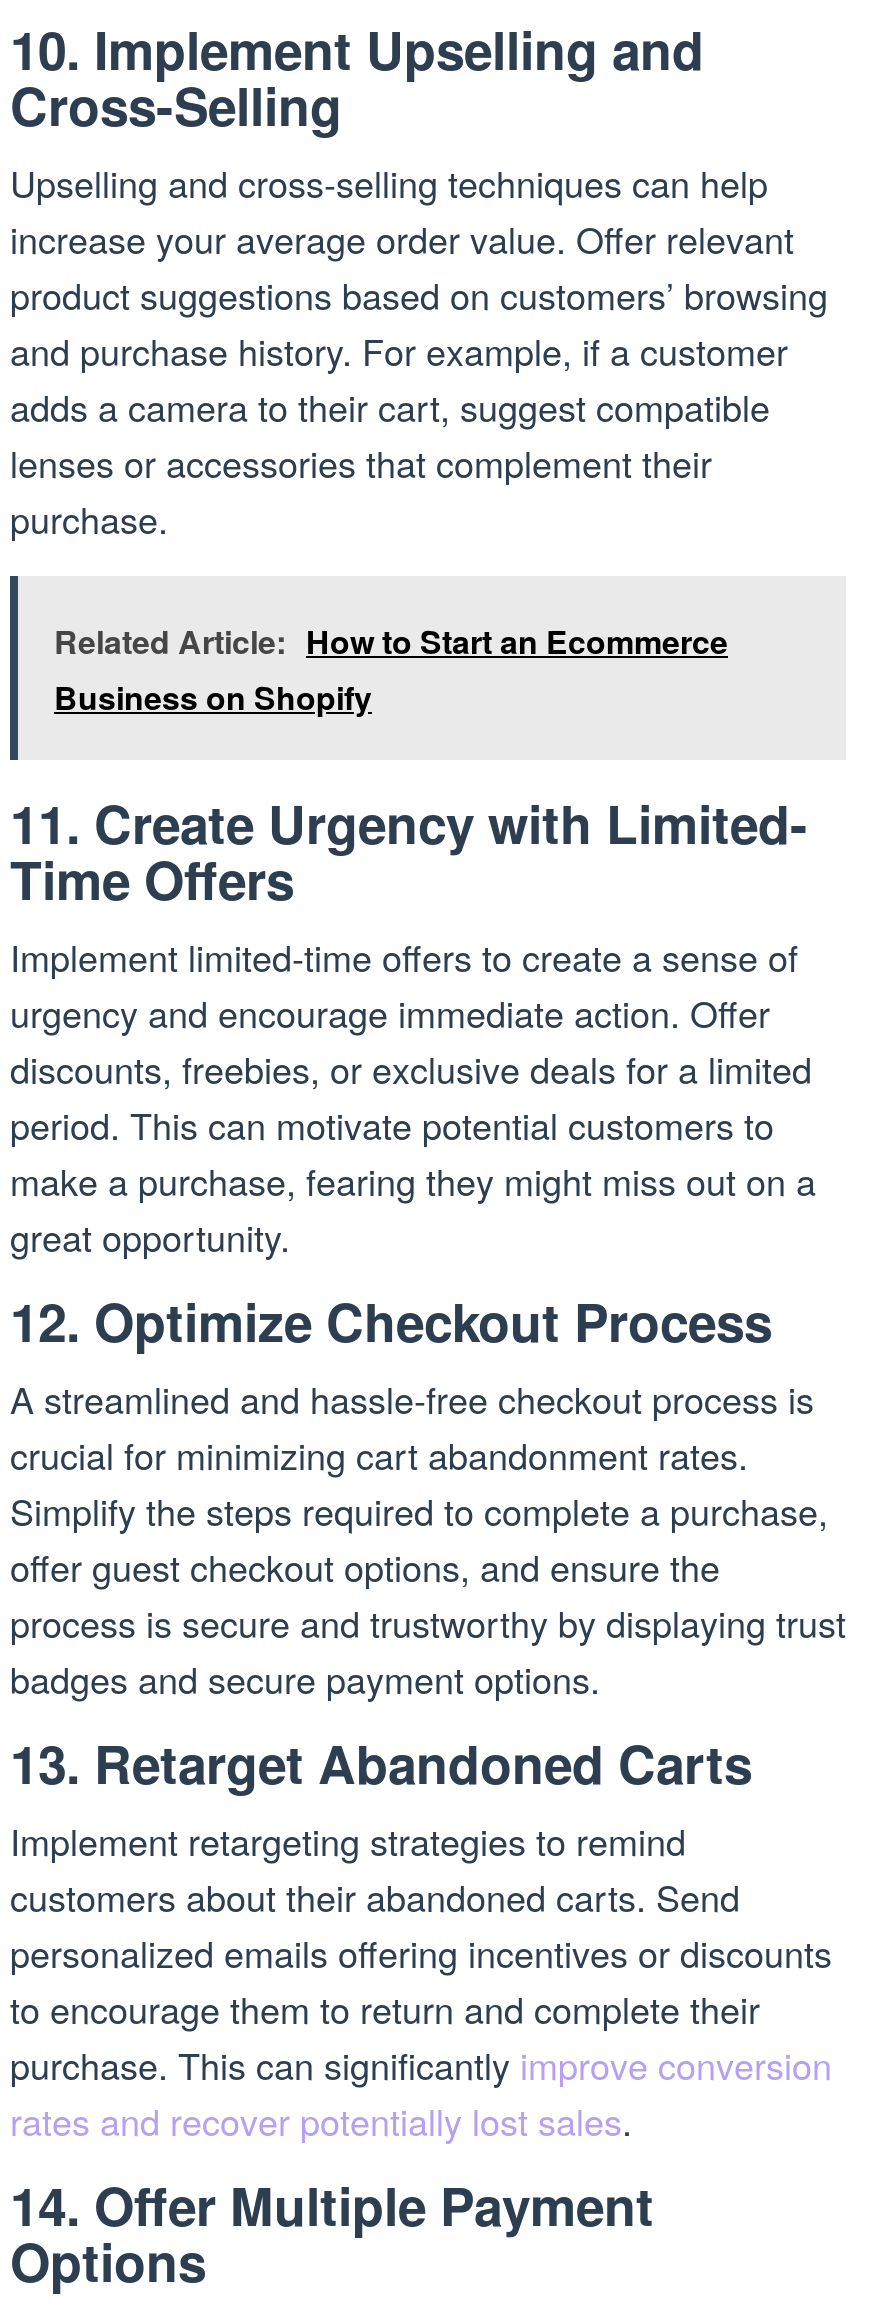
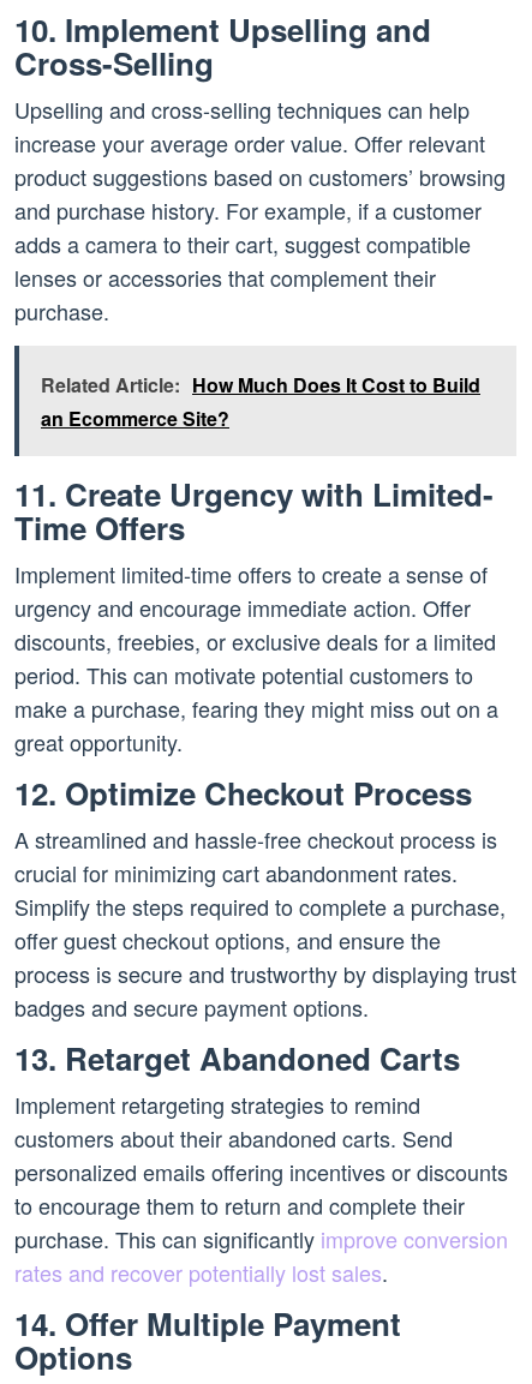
- Related Article: How to Start an Ecommerce
- Business on Shopify
+ Related Article: How Much Does It Cost to Build
+ an Ecommerce Site?
